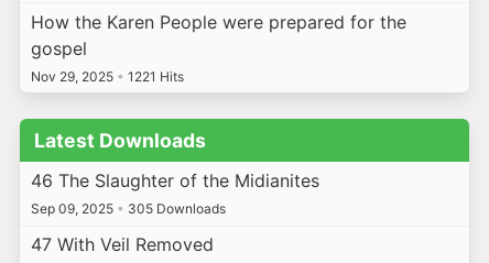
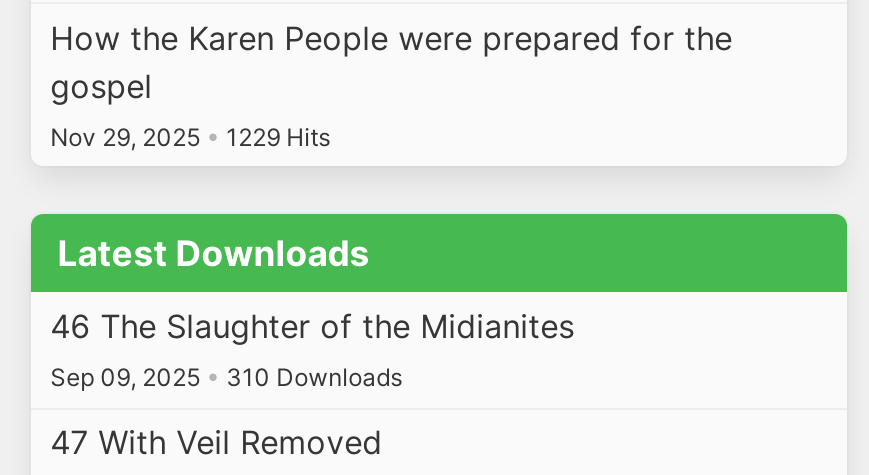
- Nov 29, 2025 • 1221 Hits
+ Nov 29, 2025 • 1229 Hits

- Sep 09, 2025 • 305 Downloads
+ Sep 09, 2025 • 310 Downloads
